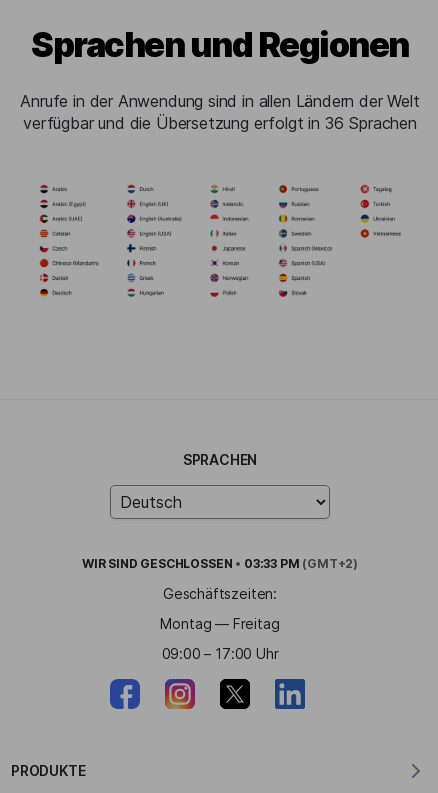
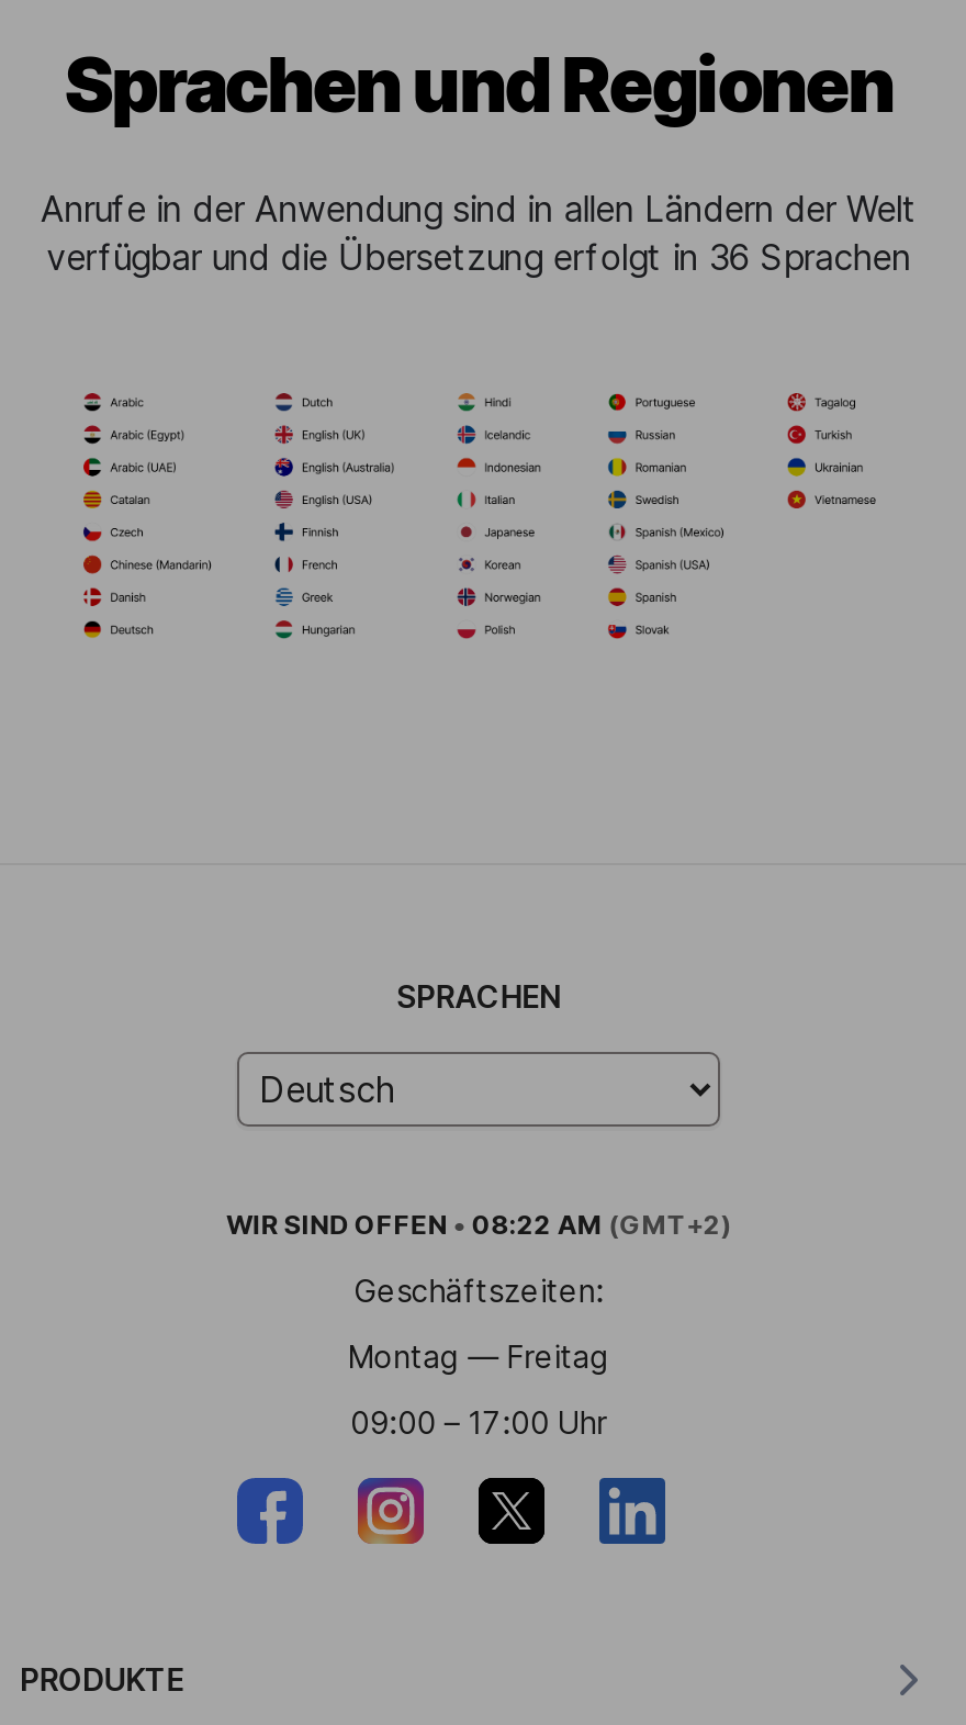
- WIR SIND GESCHLOSSEN • 03:33 PM (GMT+2)
+ WIR SIND OFFEN • 08:22 AM (GMT+2)
